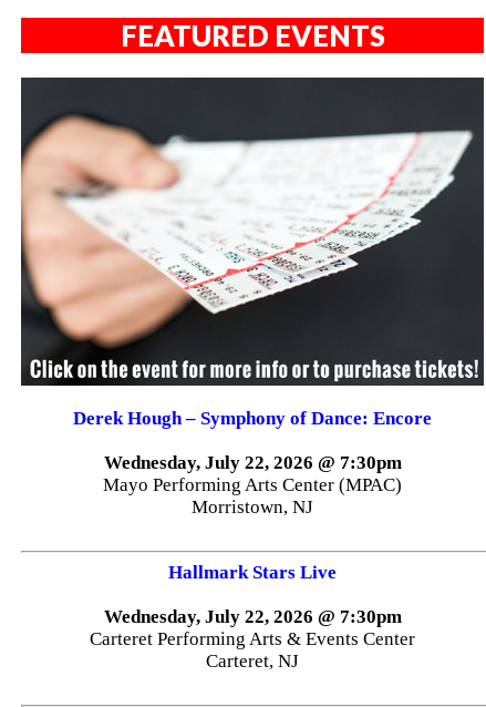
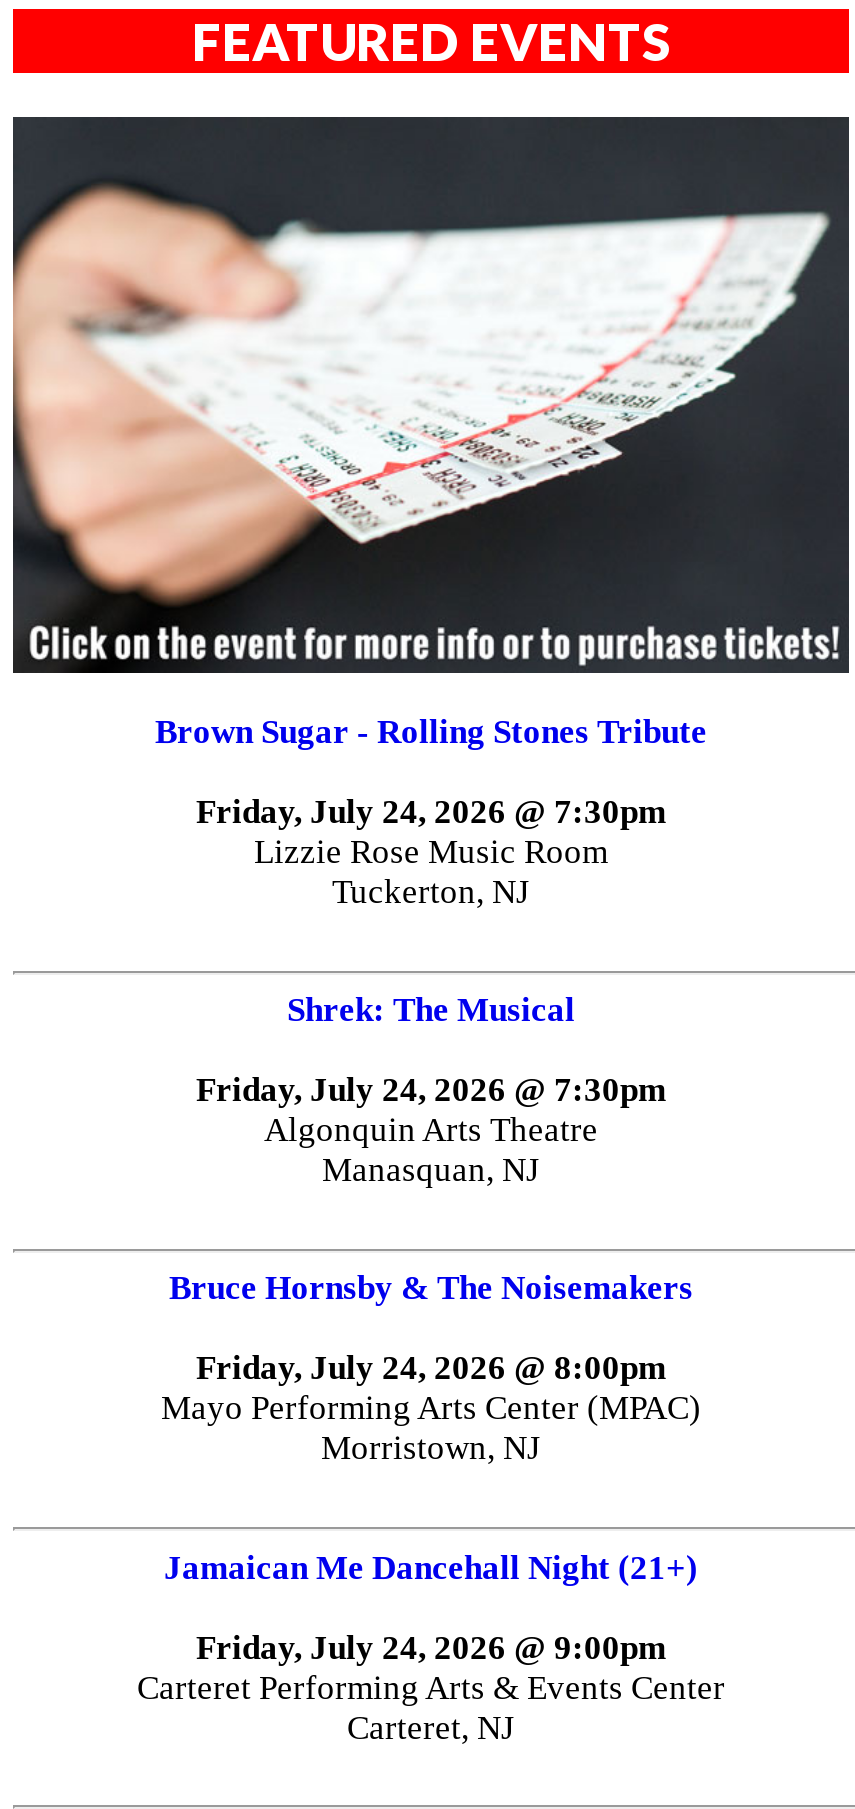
- Derek Hough – Symphony of Dance: Encore
- Wednesday, July 22, 2026 @ 7:30pm
+ Brown Sugar - Rolling Stones Tribute
+ Friday, July 24, 2026 @ 7:30pm
+ Lizzie Rose Music Room
+ Tuckerton, NJ
+ Shrek: The Musical
+ Friday, July 24, 2026 @ 7:30pm
+ Algonquin Arts Theatre
+ Manasquan, NJ
+ Bruce Hornsby & The Noisemakers
+ Friday, July 24, 2026 @ 8:00pm

- Hallmark Stars Live
+ Jamaican Me Dancehall Night (21+)

- Wednesday, July 22, 2026 @ 7:30pm
+ Friday, July 24, 2026 @ 9:00pm
